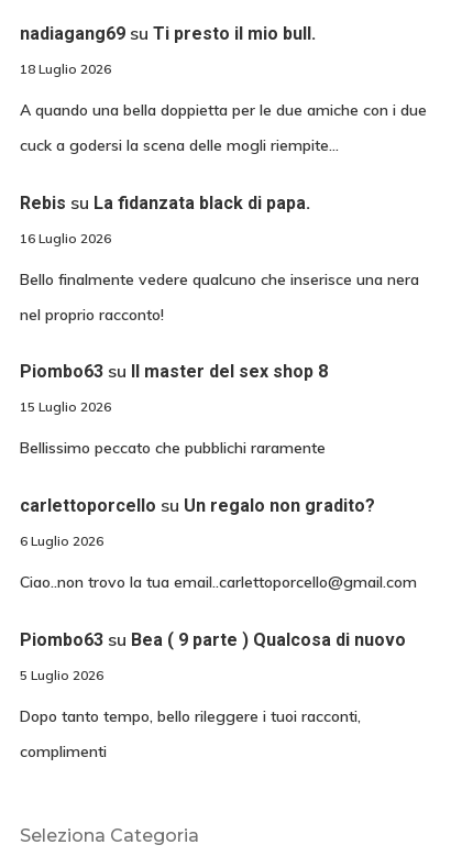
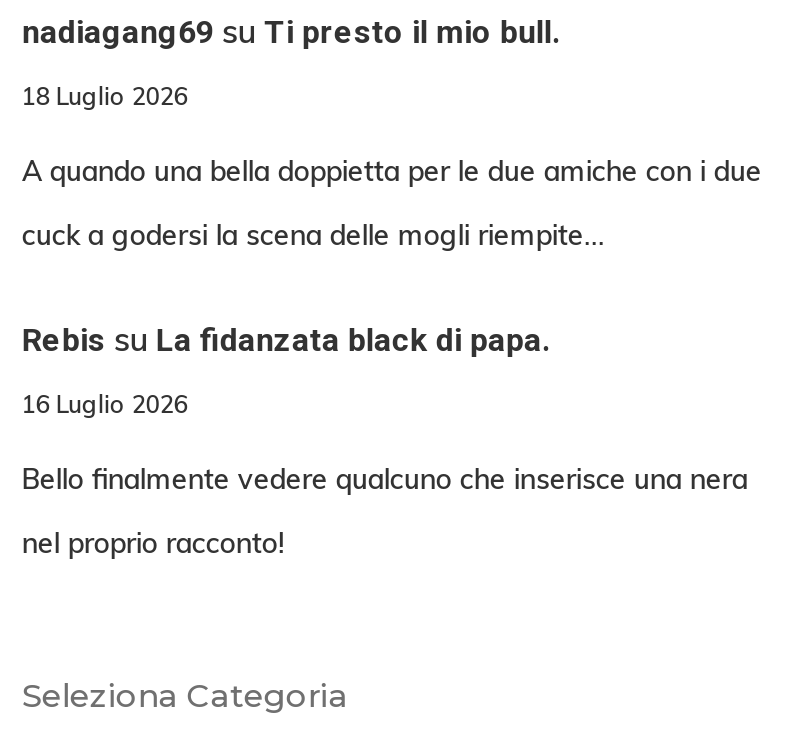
- Piombo63 su Il master del sex shop 8
- 15 Luglio 2026
- Bellissimo peccato che pubblichi raramente
- carlettoporcello su Un regalo non gradito?
- 6 Luglio 2026
- Ciao..non trovo la tua email..carlettoporcello@gmail.com
- Piombo63 su Bea ( 9 parte ) Qualcosa di nuovo
- 5 Luglio 2026
- Dopo tanto tempo, bello rileggere i tuoi racconti,
- complimenti
